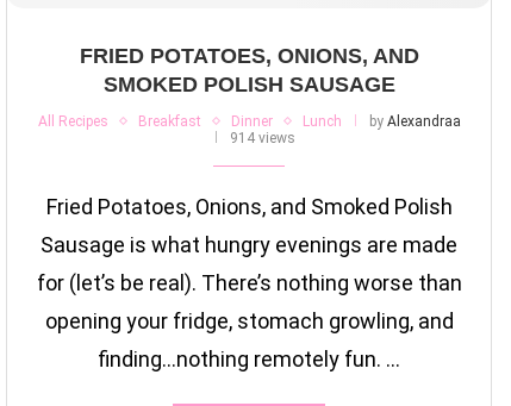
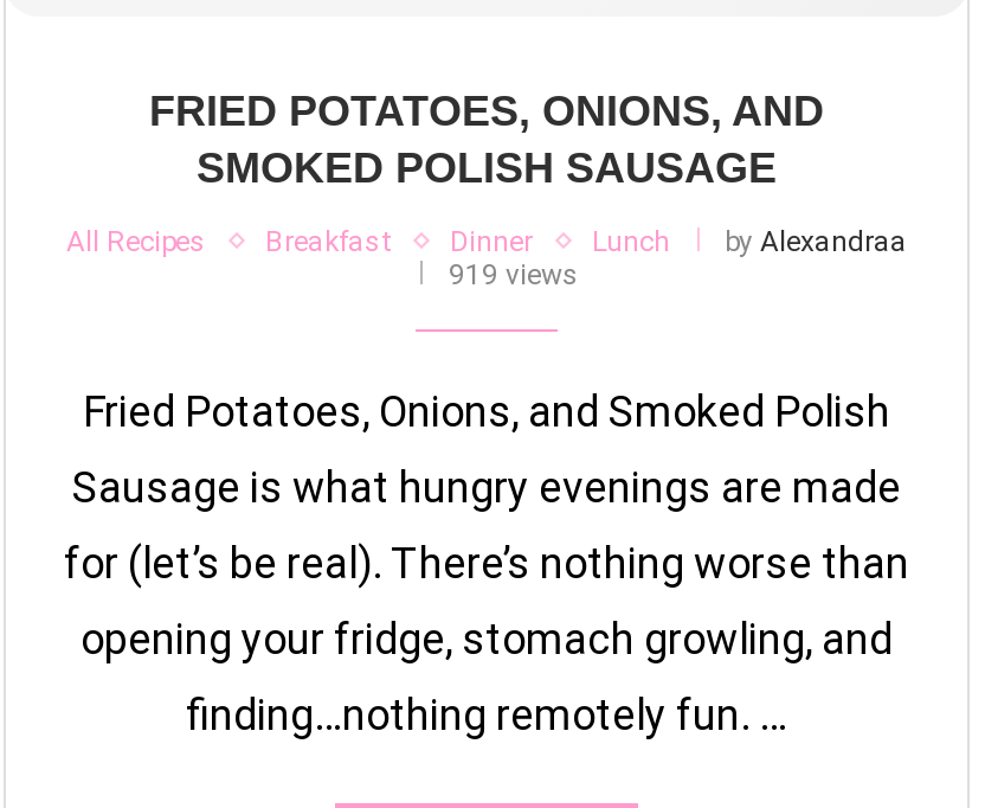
- 914 views
+ 919 views
